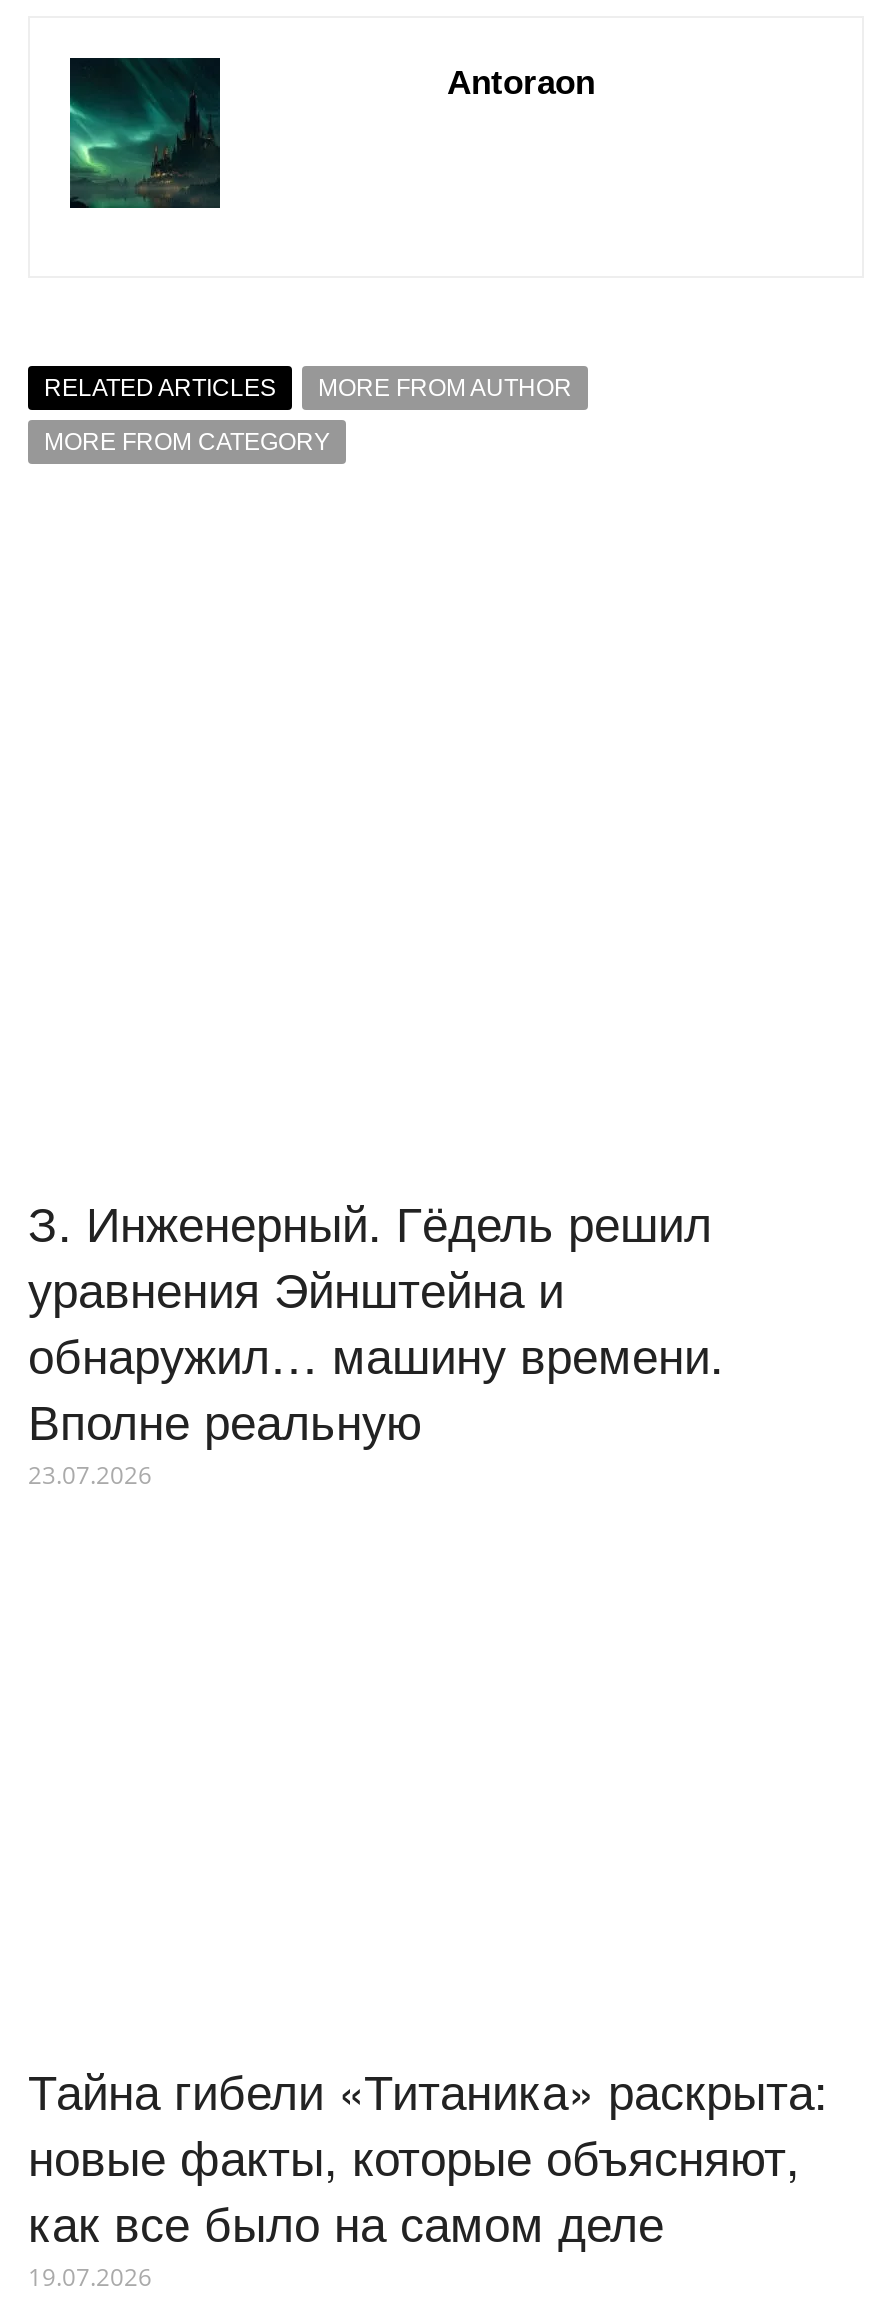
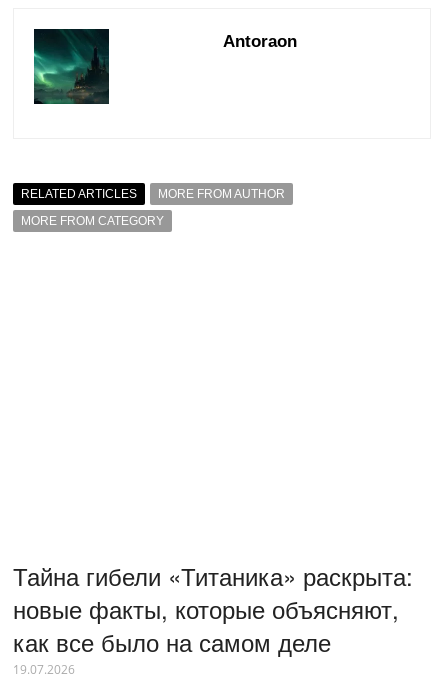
- З. Инженерный. Гёдель решил
- уравнения Эйнштейна и
- обнаружил… машину времени.
- Вполне реальную
- 23.07.2026
